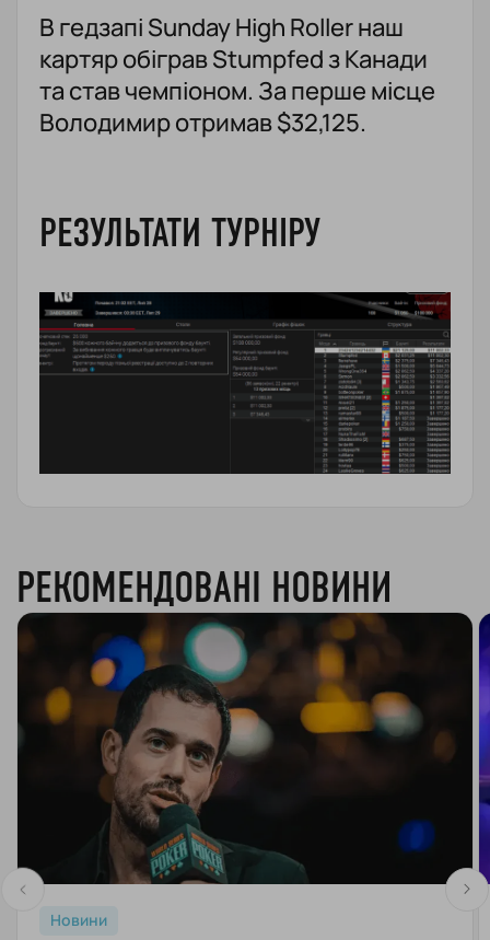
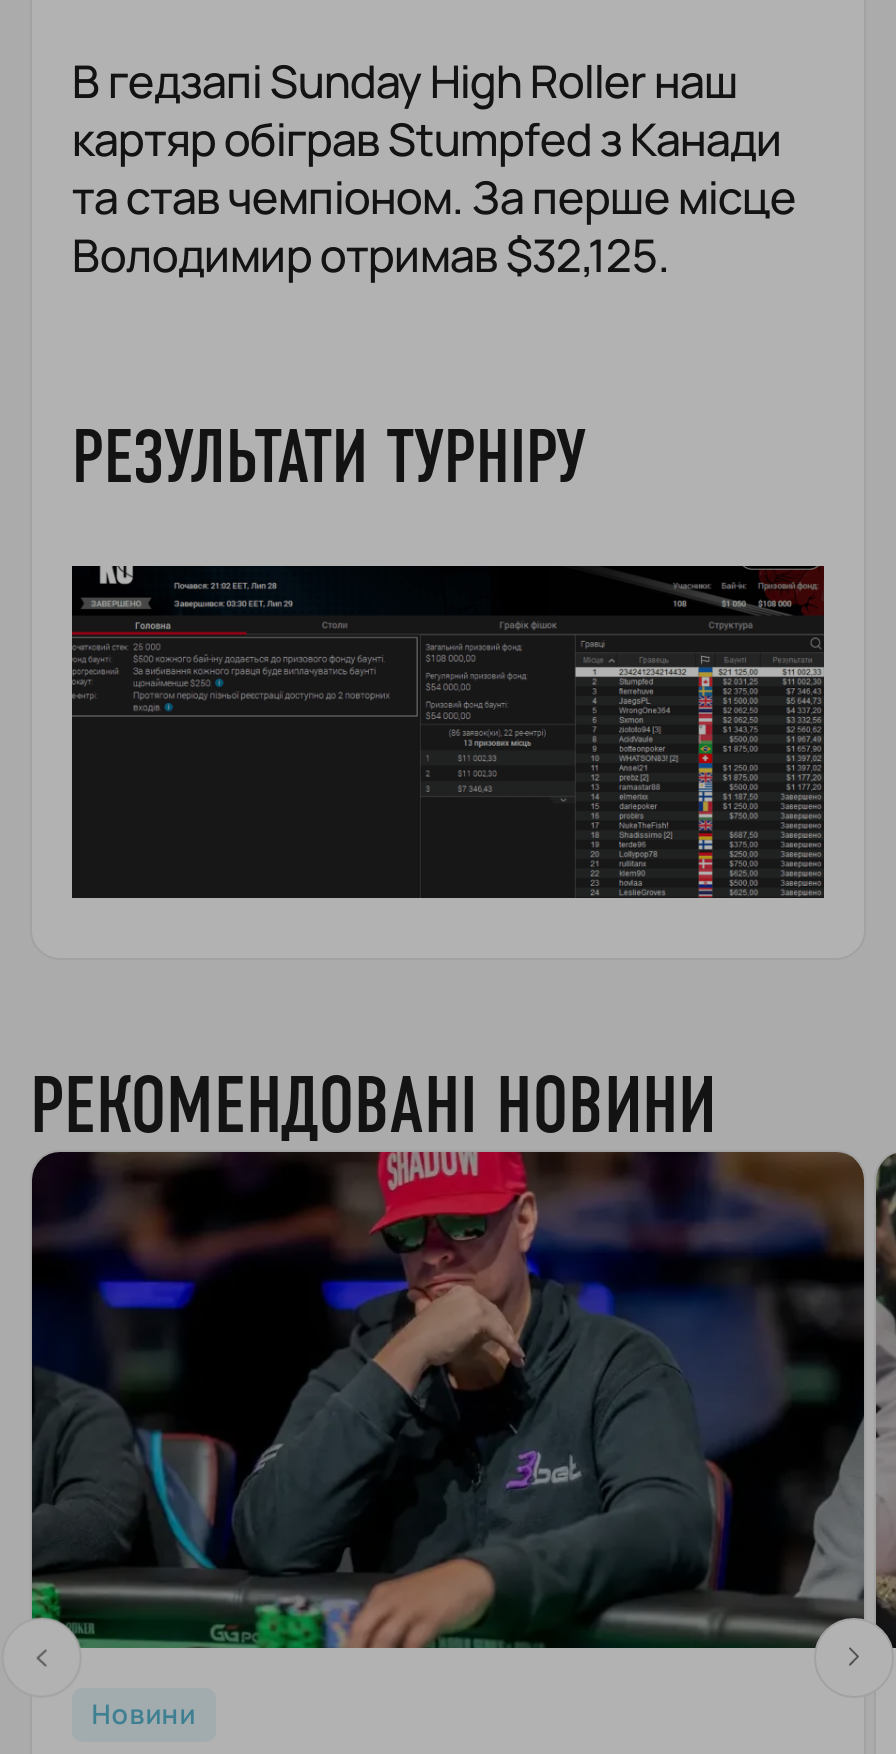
- [image]
+ [image]
